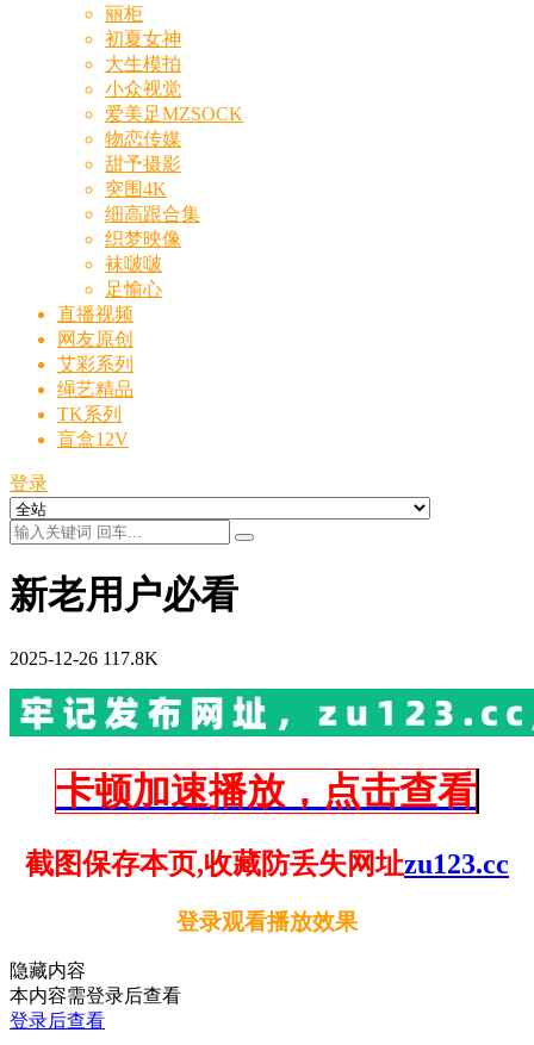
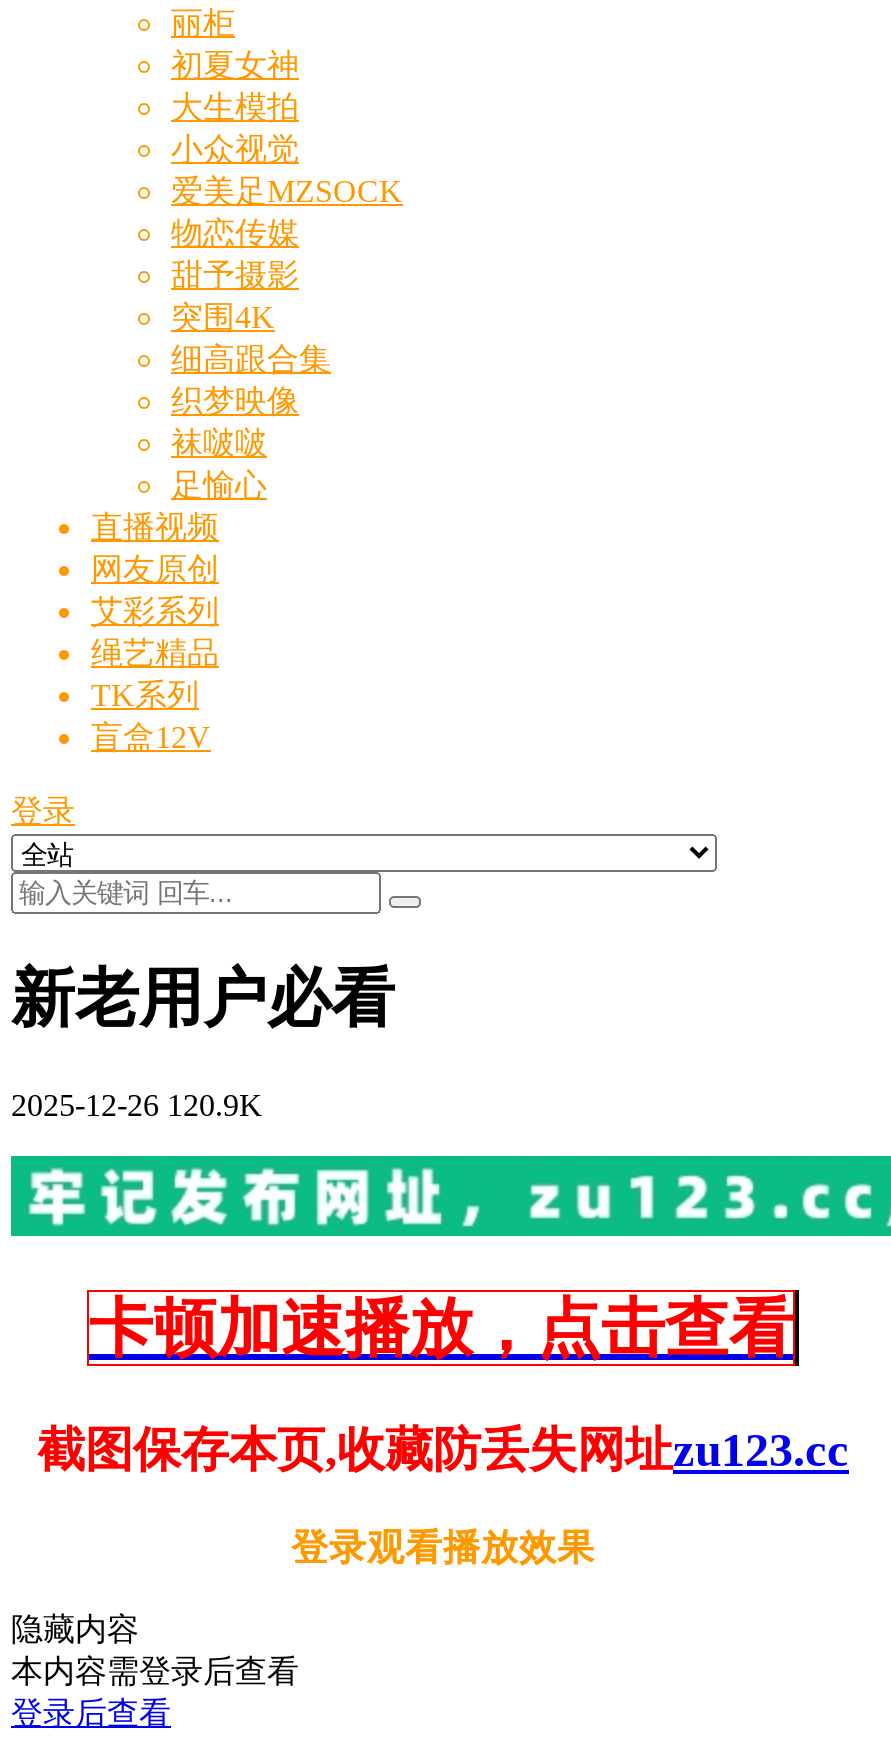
- 2025-12-26 117.8K
+ 2025-12-26 120.9K
